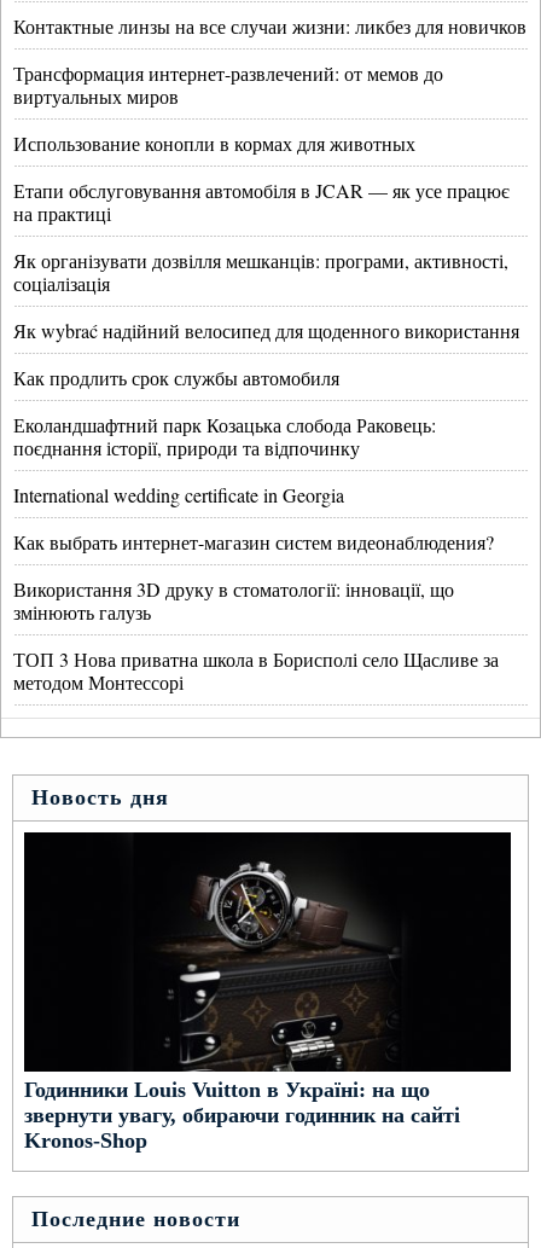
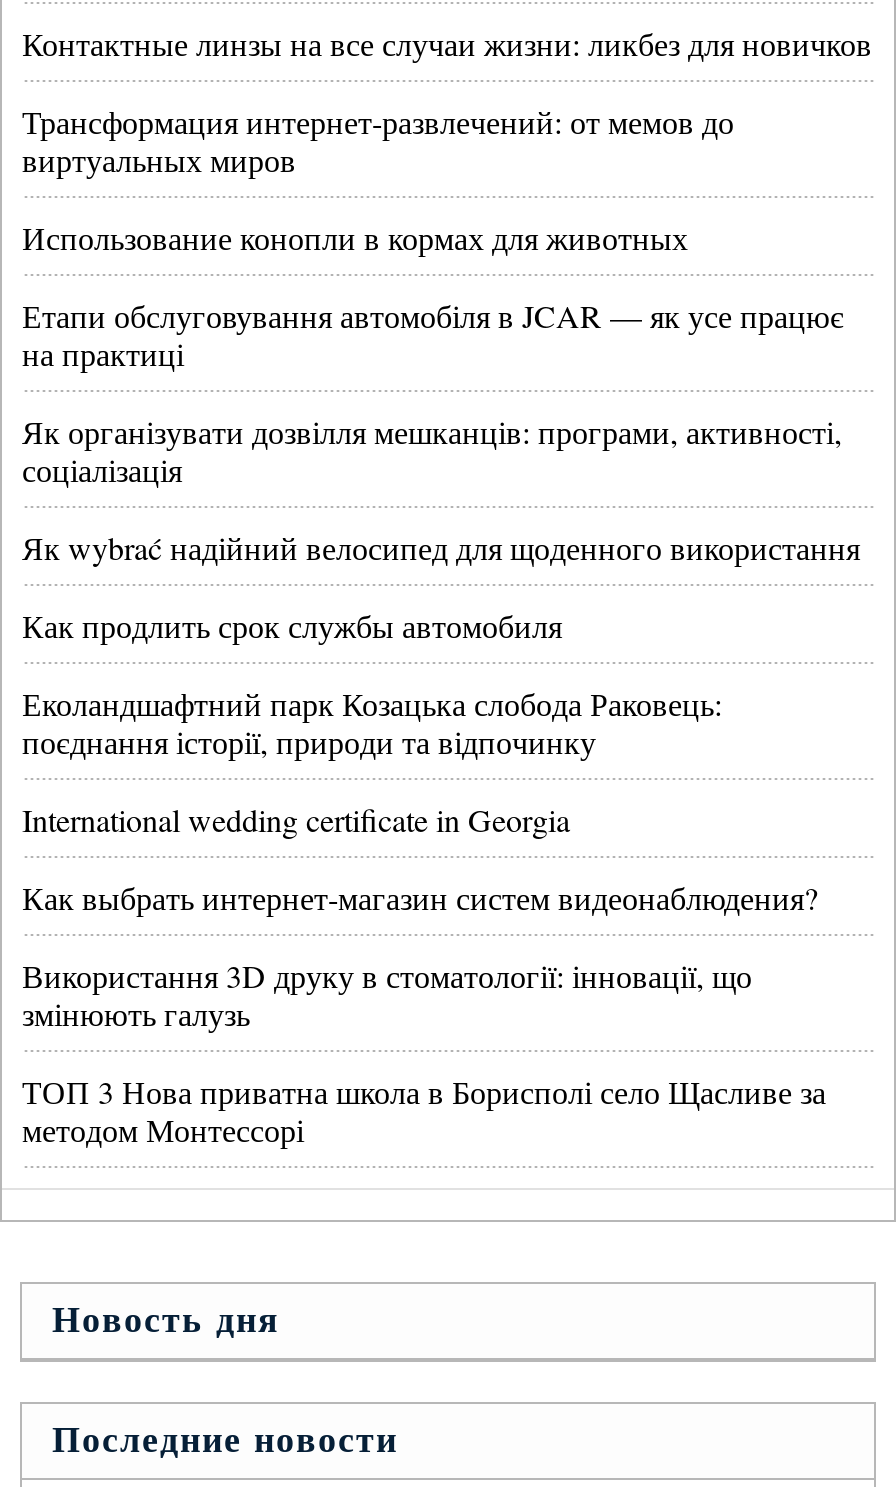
- [image]
- Годинники Louis Vuitton в Україні: на що
- звернути увагу, обираючи годинник на сайті
- Kronos-Shop
